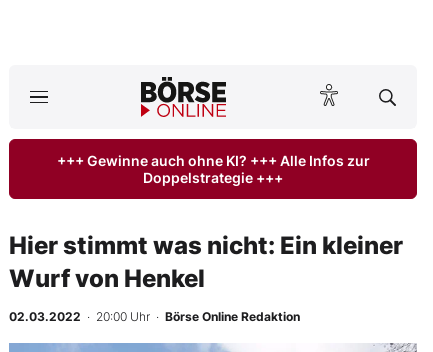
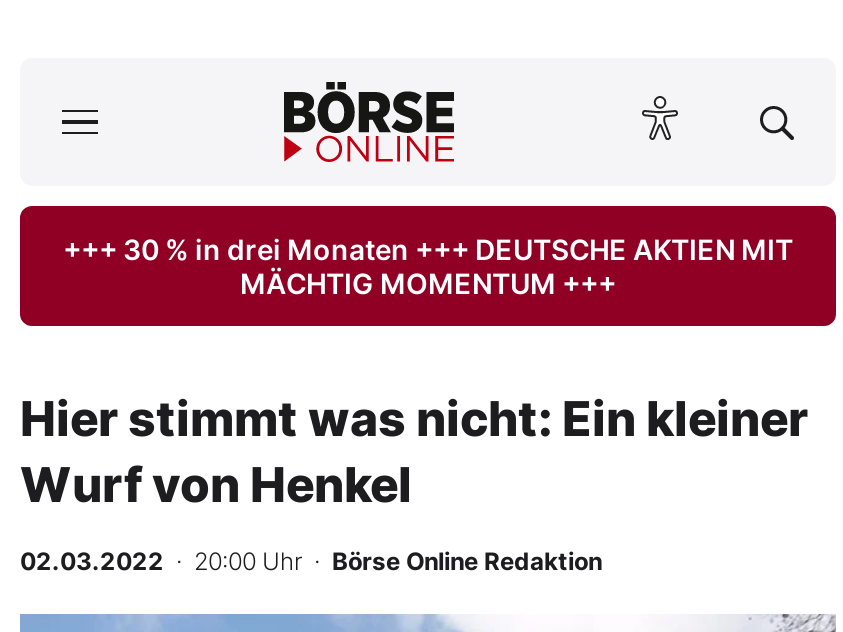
- +++ Gewinne auch ohne KI? +++ Alle Infos zur
- Doppelstrategie +++
+ +++ 30 % in drei Monaten +++ DEUTSCHE AKTIEN MIT
+ MÄCHTIG MOMENTUM +++
